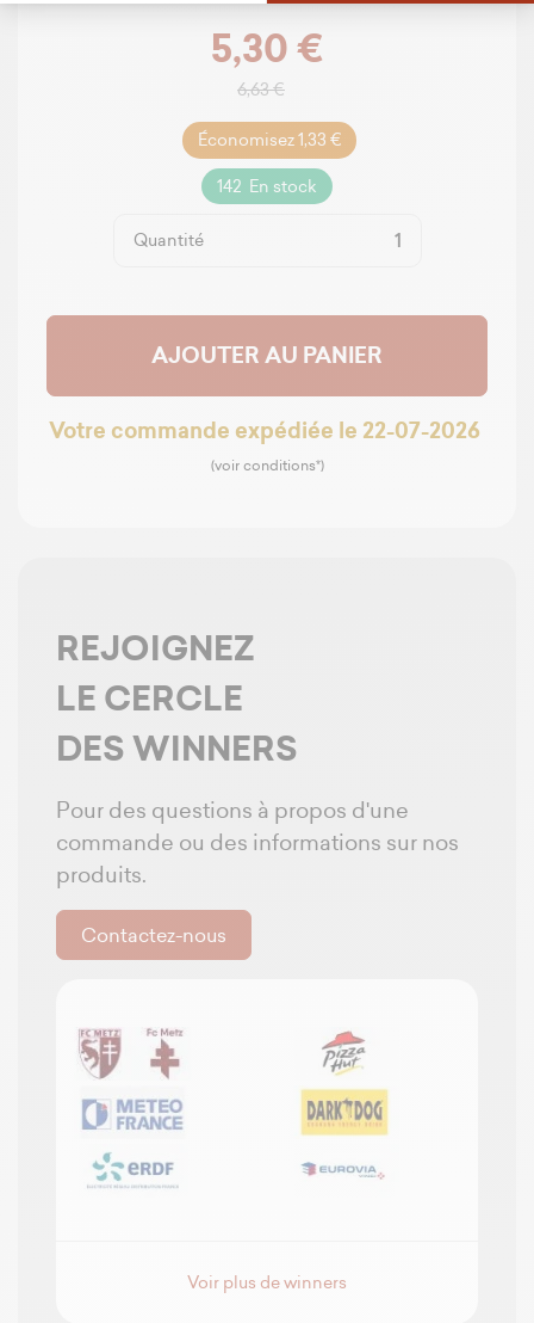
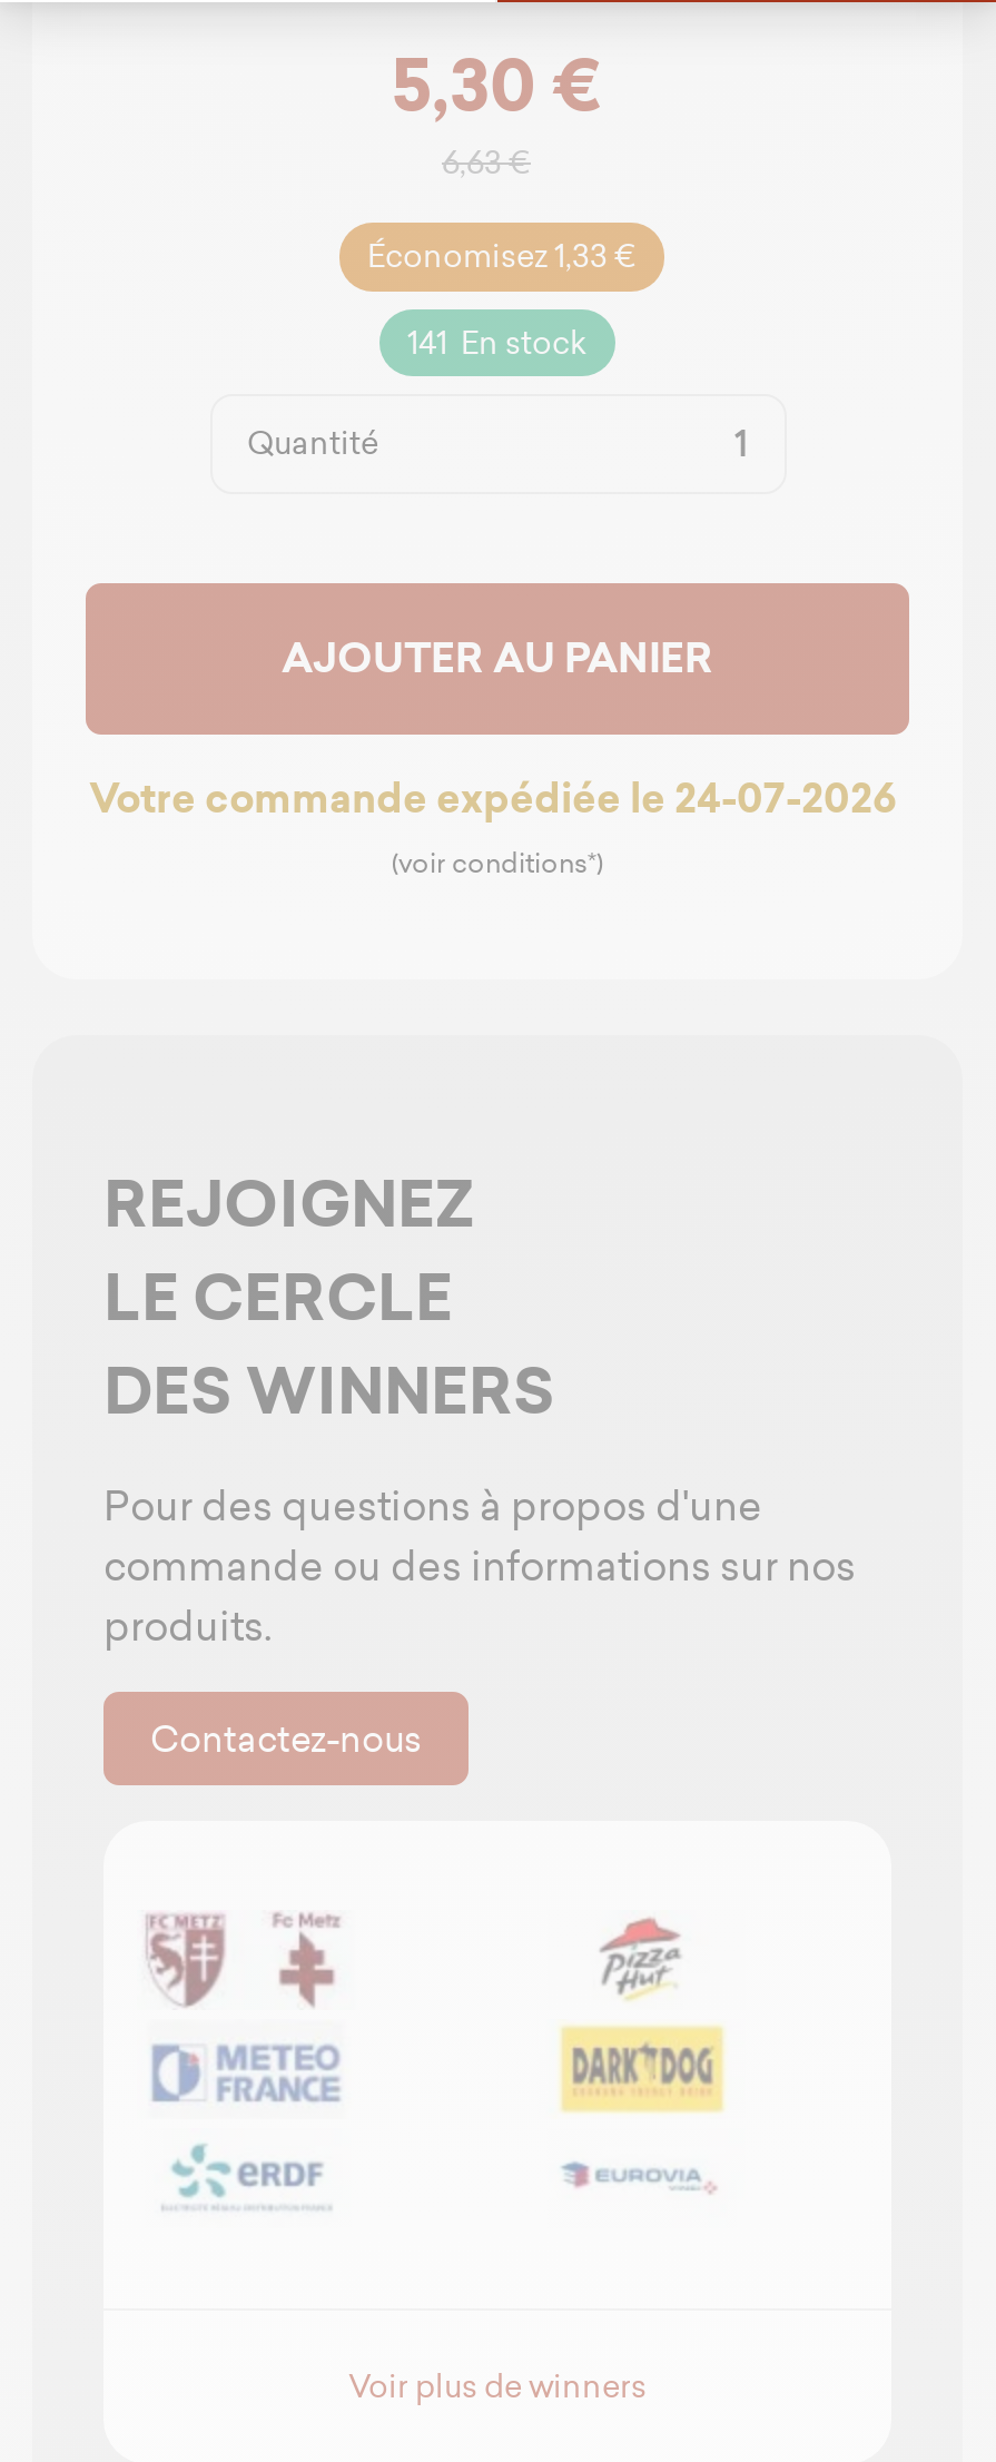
- 142 En stock
+ 141 En stock

- Votre commande expédiée le 22-07-2026
+ Votre commande expédiée le 24-07-2026
